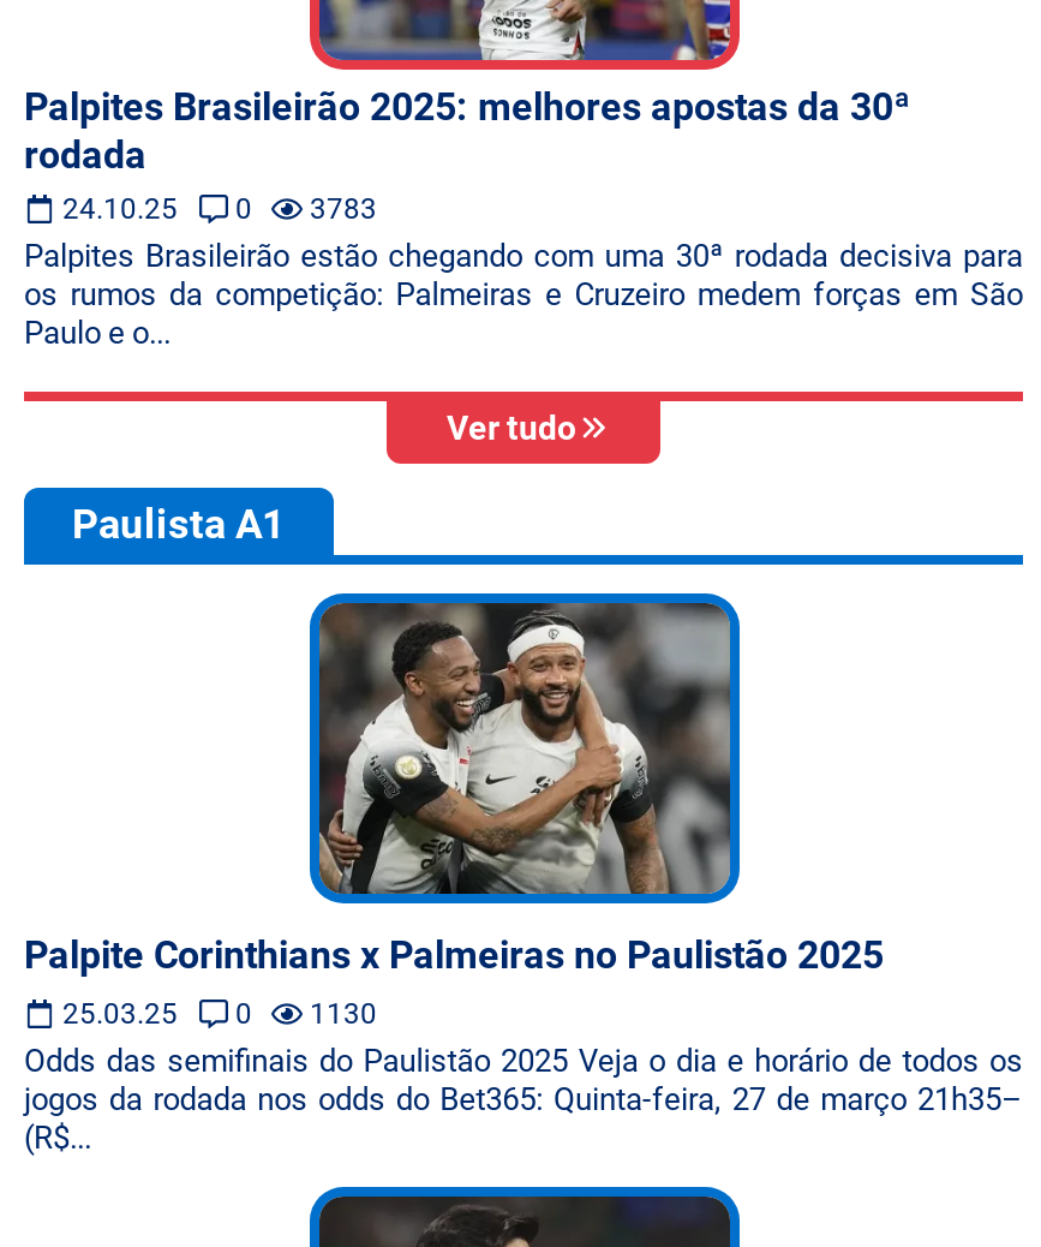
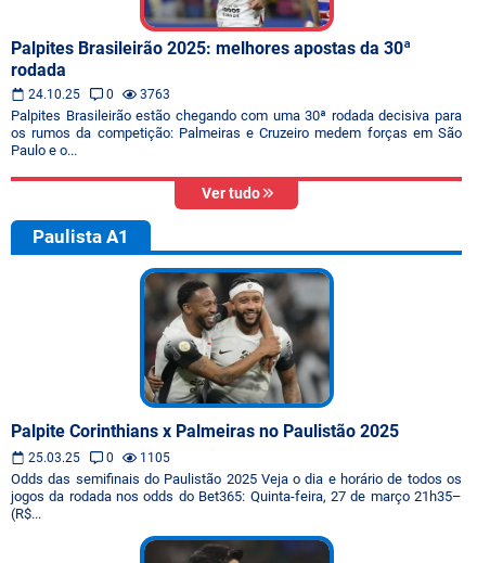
- 24.10.25 0 3783
+ 24.10.25 0 3763

- 25.03.25 0 1130
+ 25.03.25 0 1105
